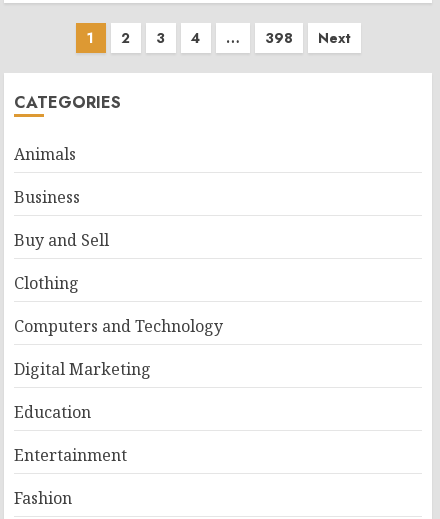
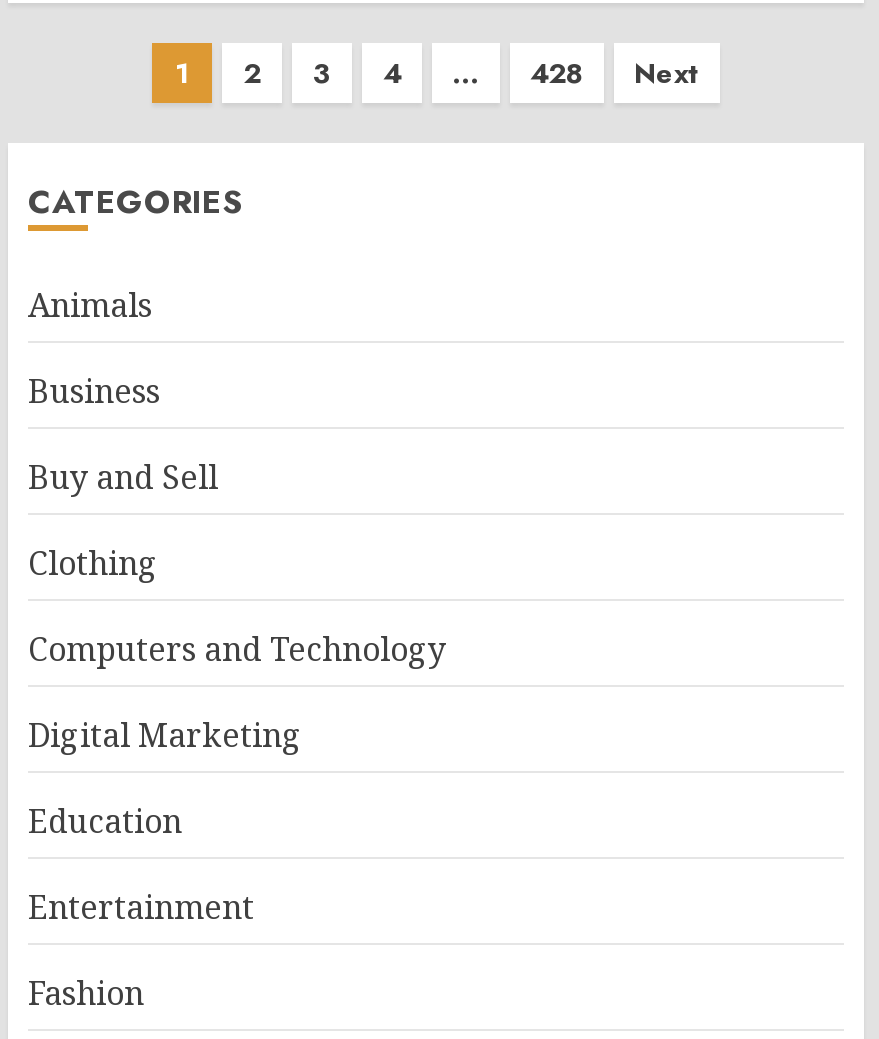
- 398
+ 428
